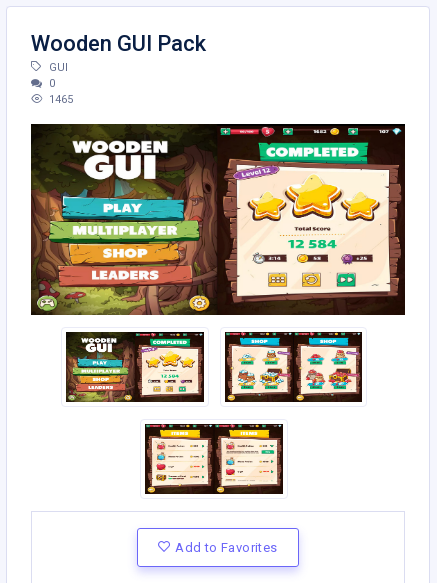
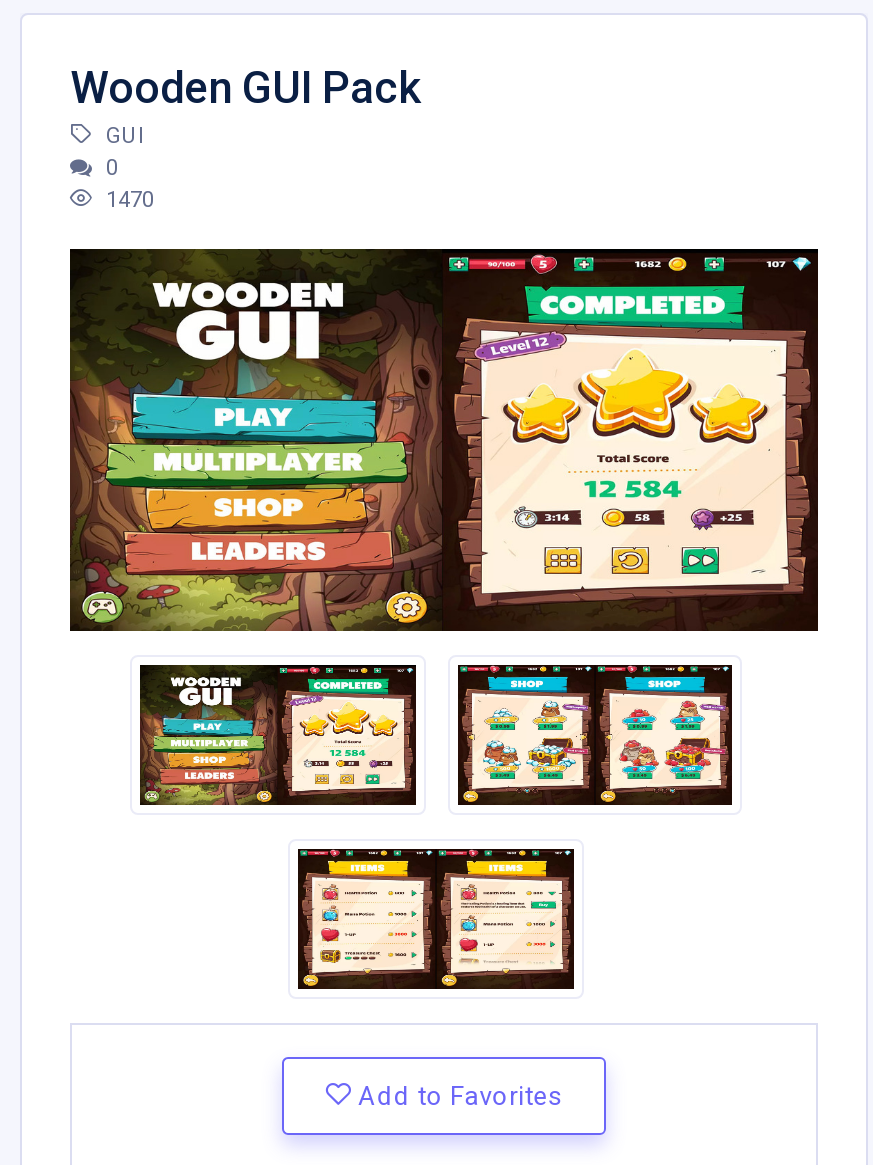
- 1465
+ 1470
